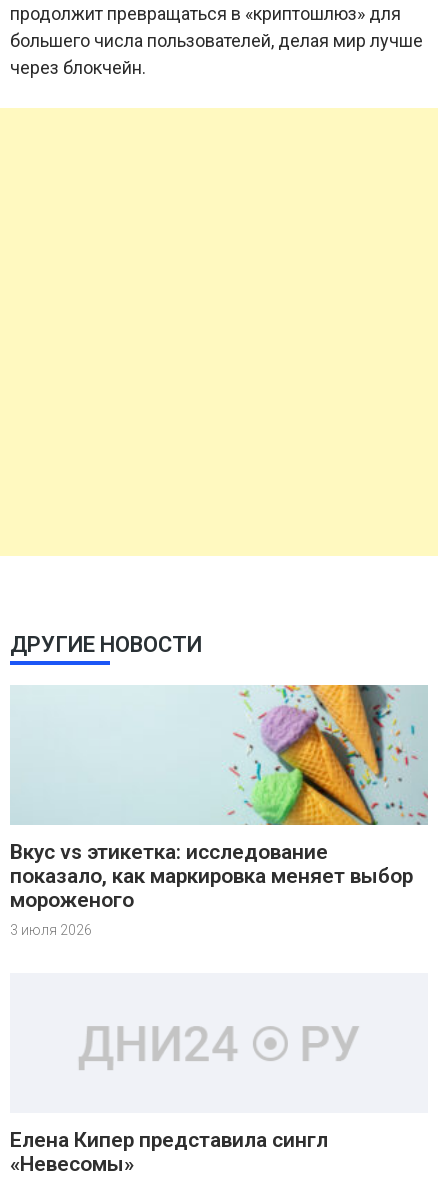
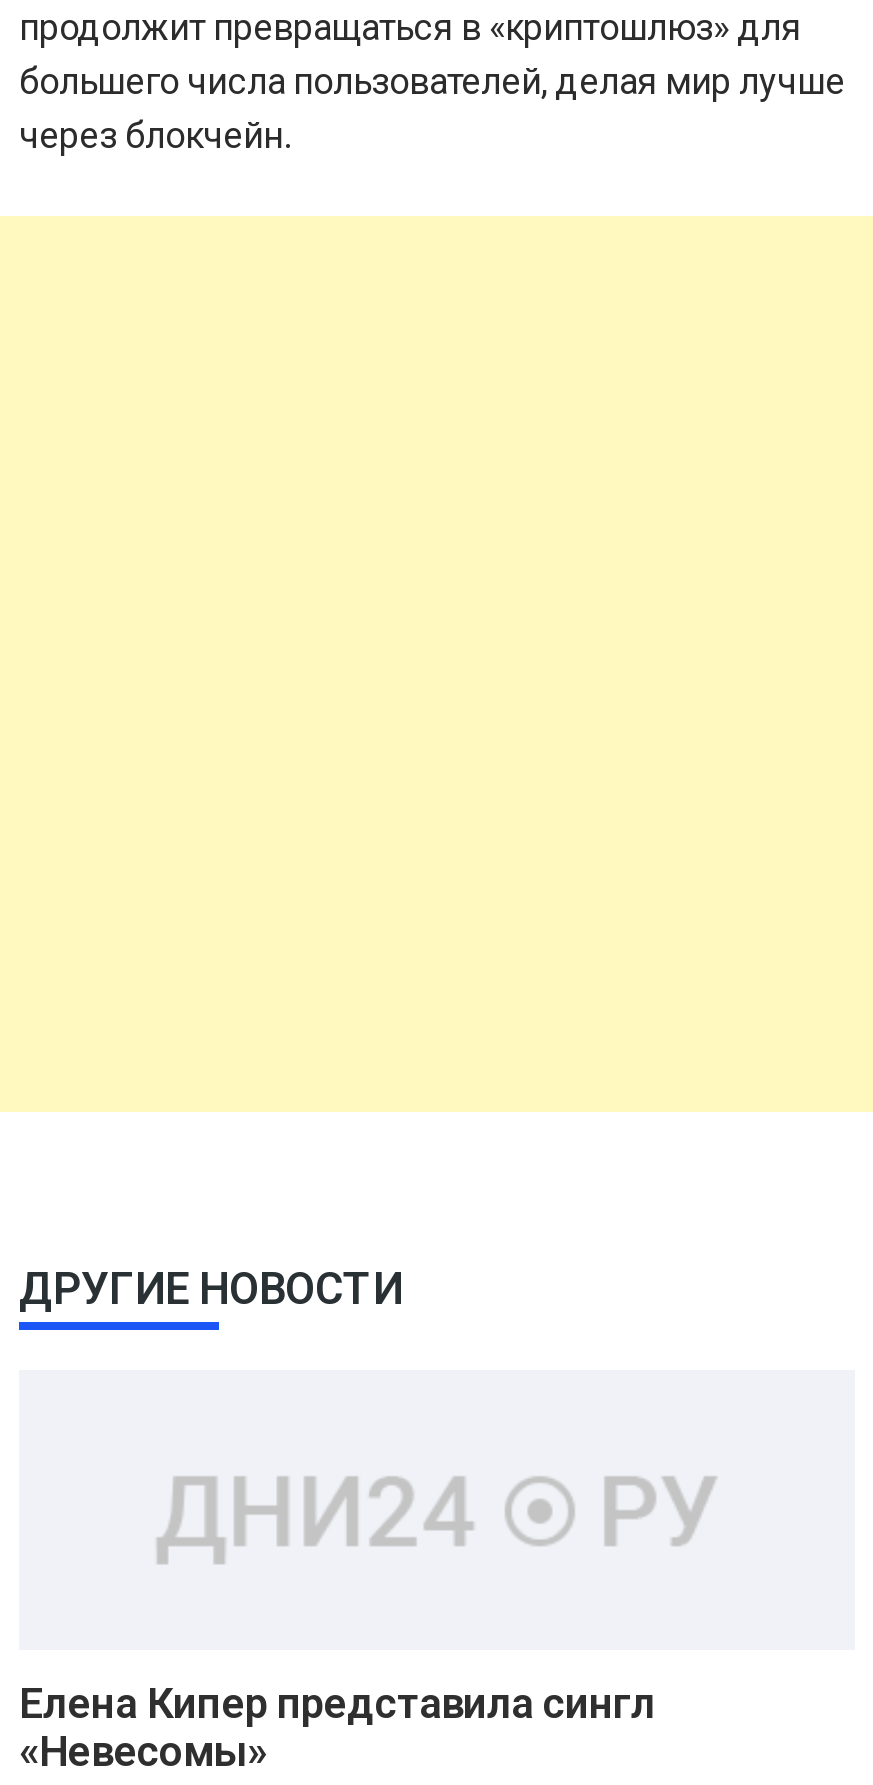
- [image]
- Вкус vs этикетка: исследование
- показало, как маркировка меняет выбор
- мороженого
- 3 июля 2026
